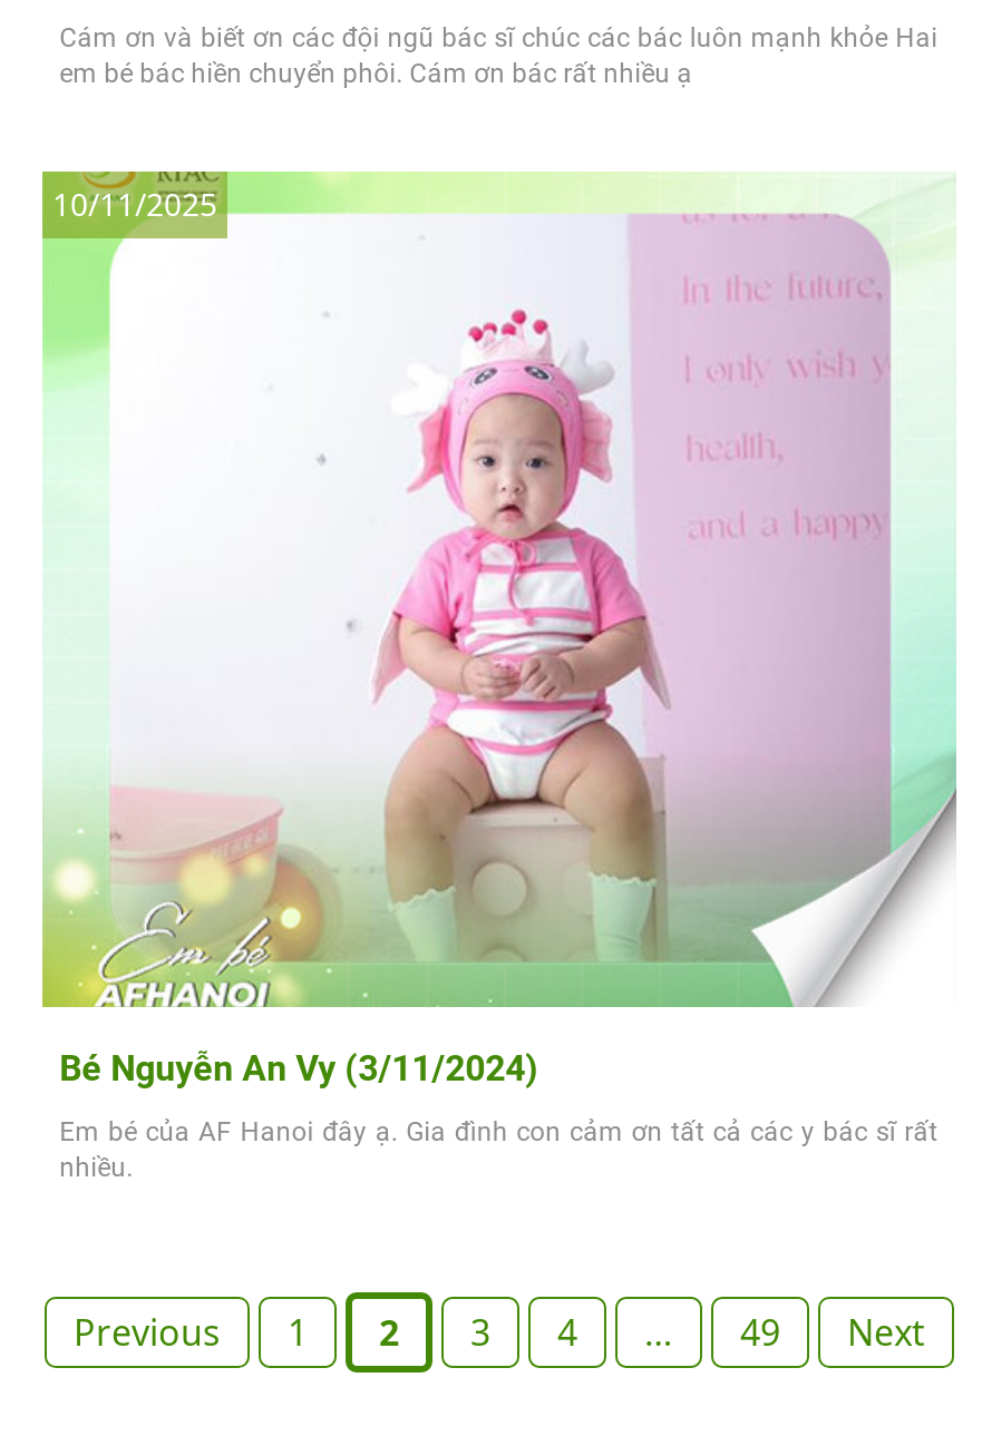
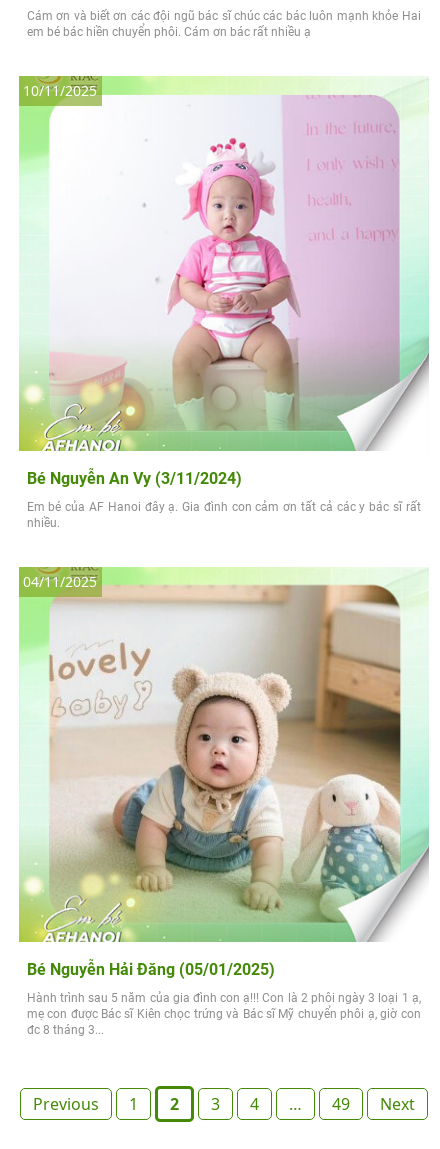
+ [image]
+ 04/11/2025

+ Bé Nguyễn Hải Đăng (05/01/2025)
+ Hành trình sau 5 năm của gia đình con ạ!!! Con là 2 phôi ngày 3 loại 1 ạ,
+ mẹ con được Bác sĩ Kiên chọc trứng và Bác sĩ Mỹ chuyển phôi ạ, giờ con
+ đc 8 tháng 3...
